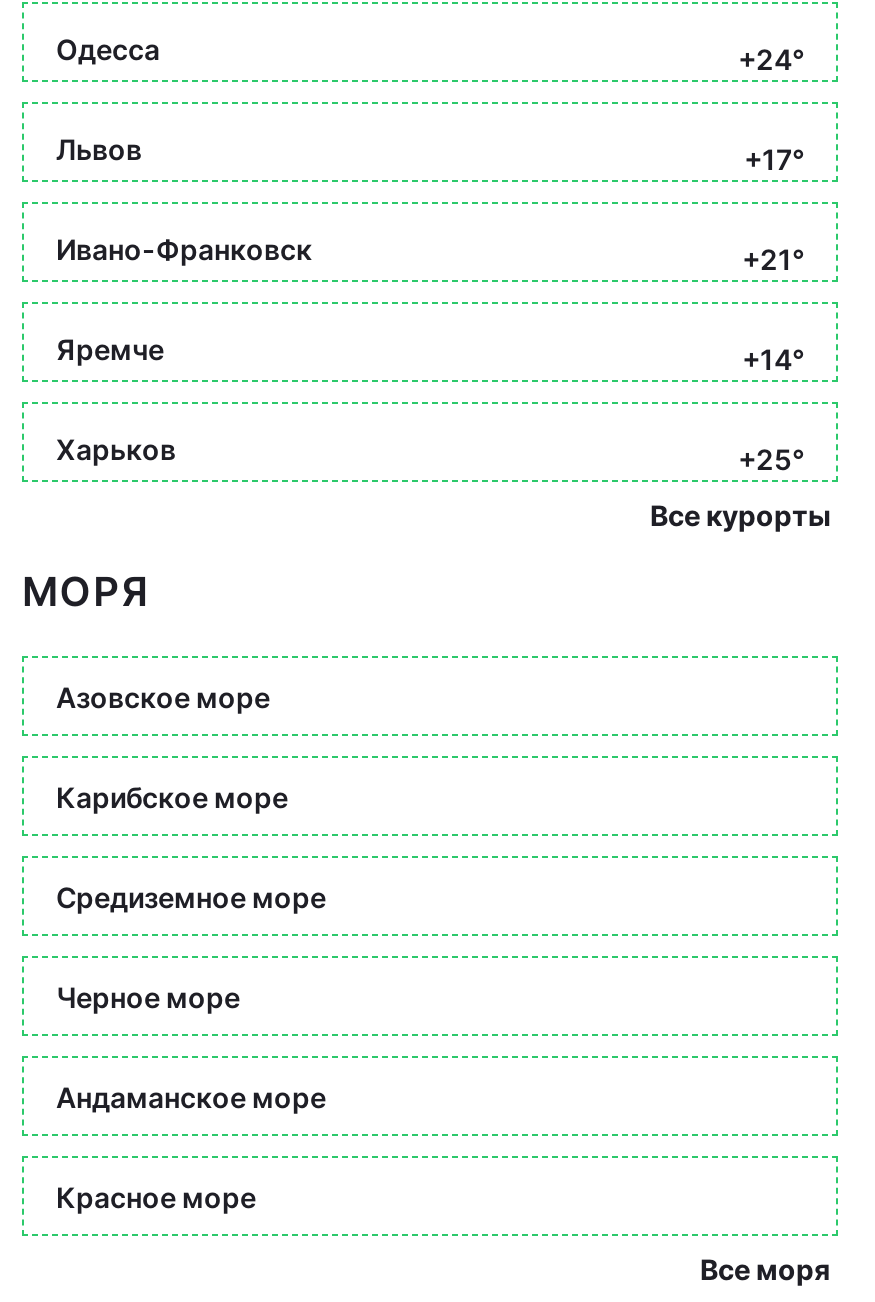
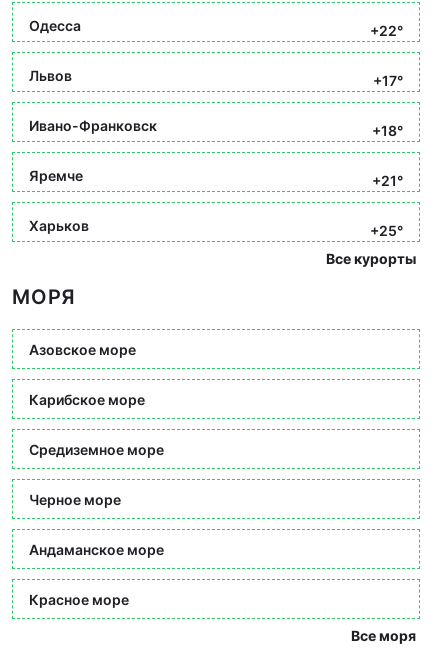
- +24°
+ +22°

- +21°
+ +18°

- +14°
+ +21°
